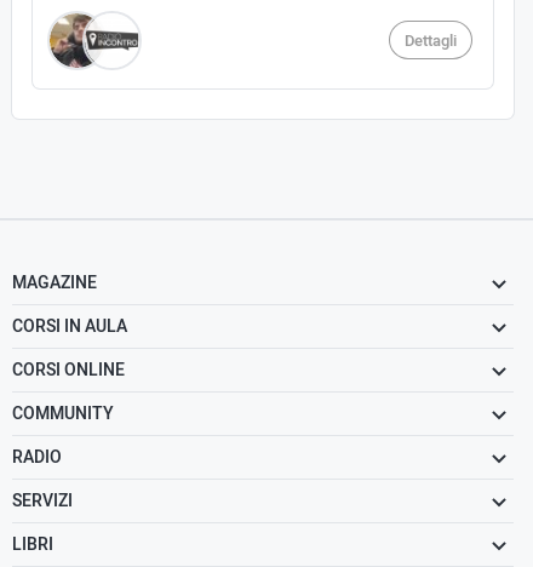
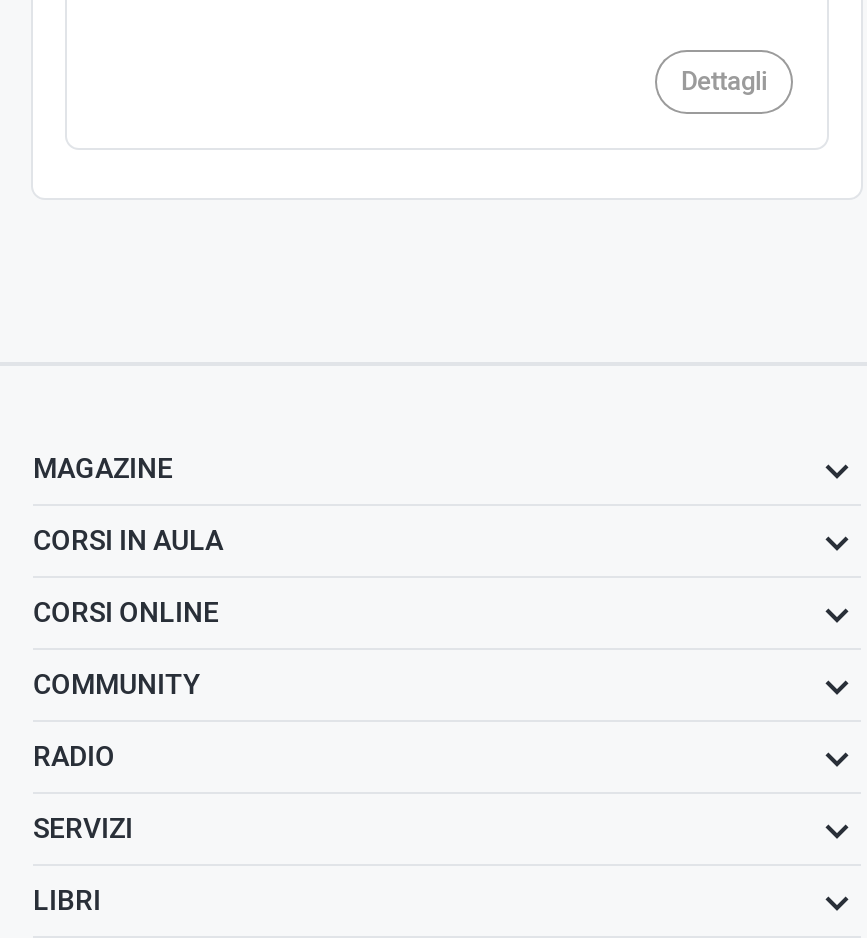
- [image]
